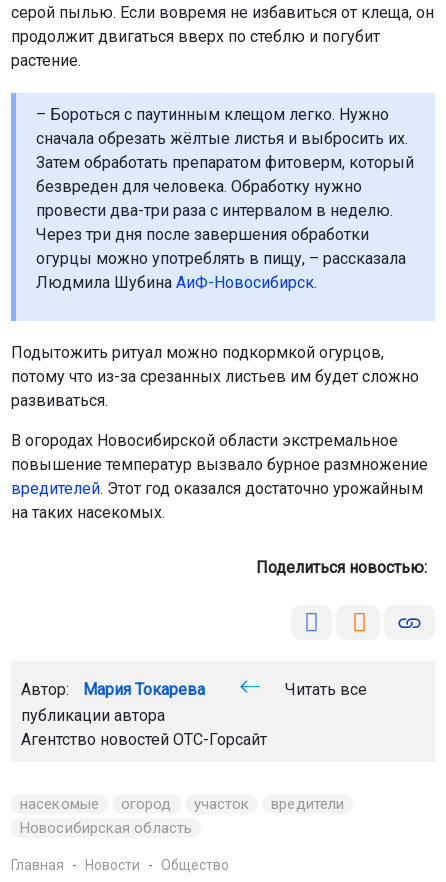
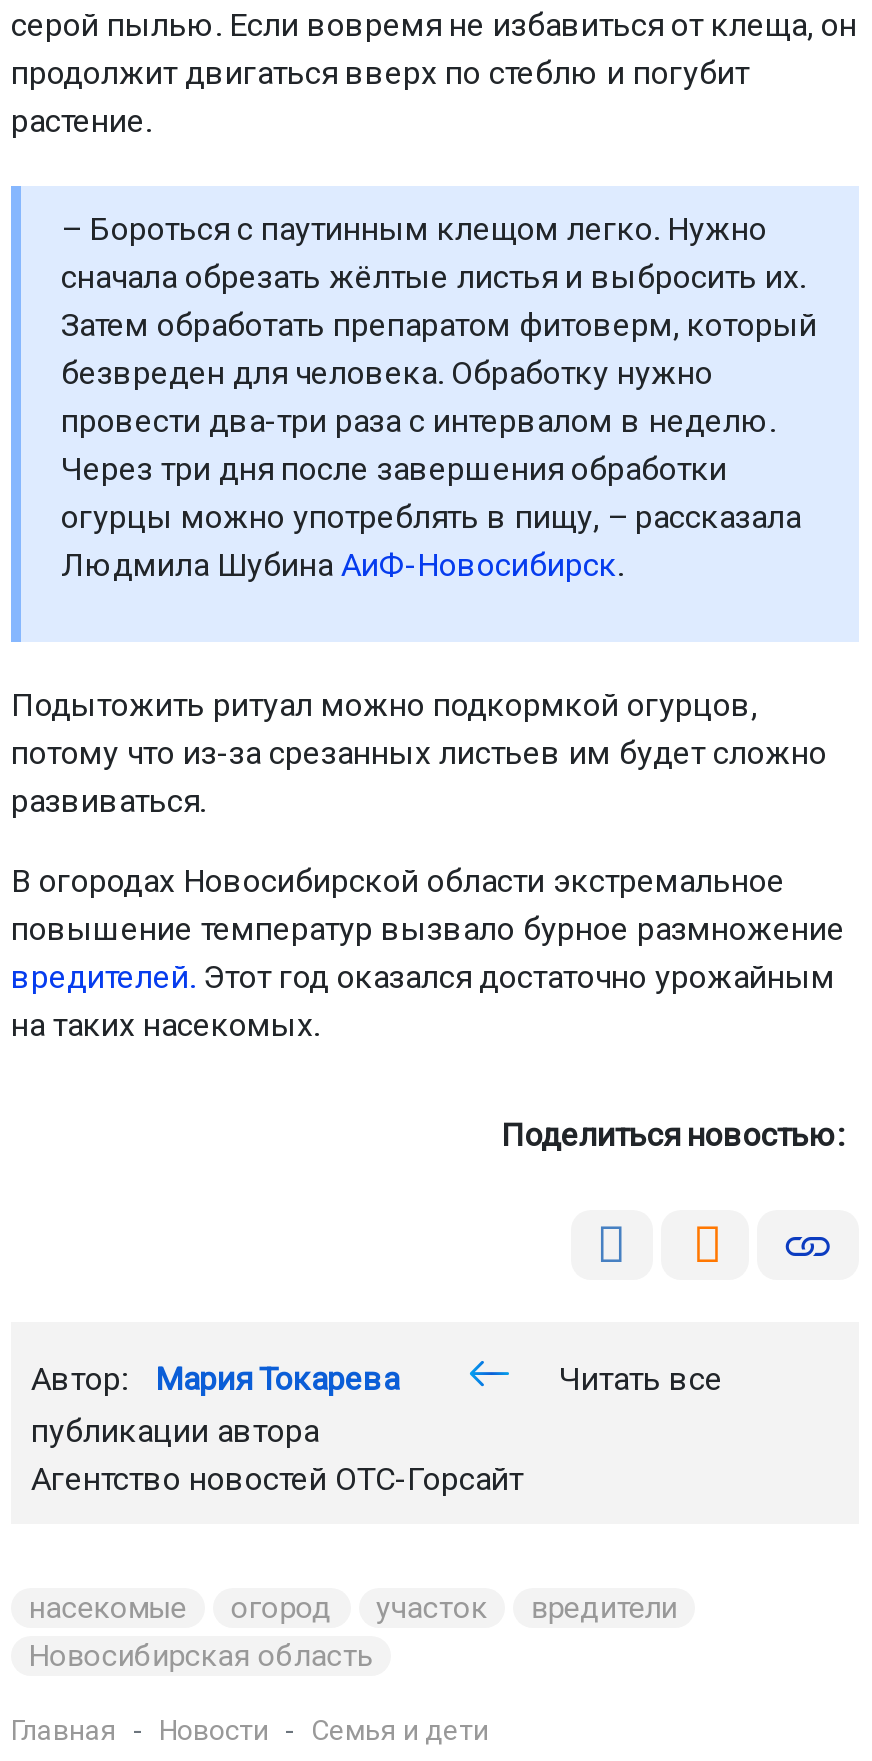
- Общество
+ Семья и дети
